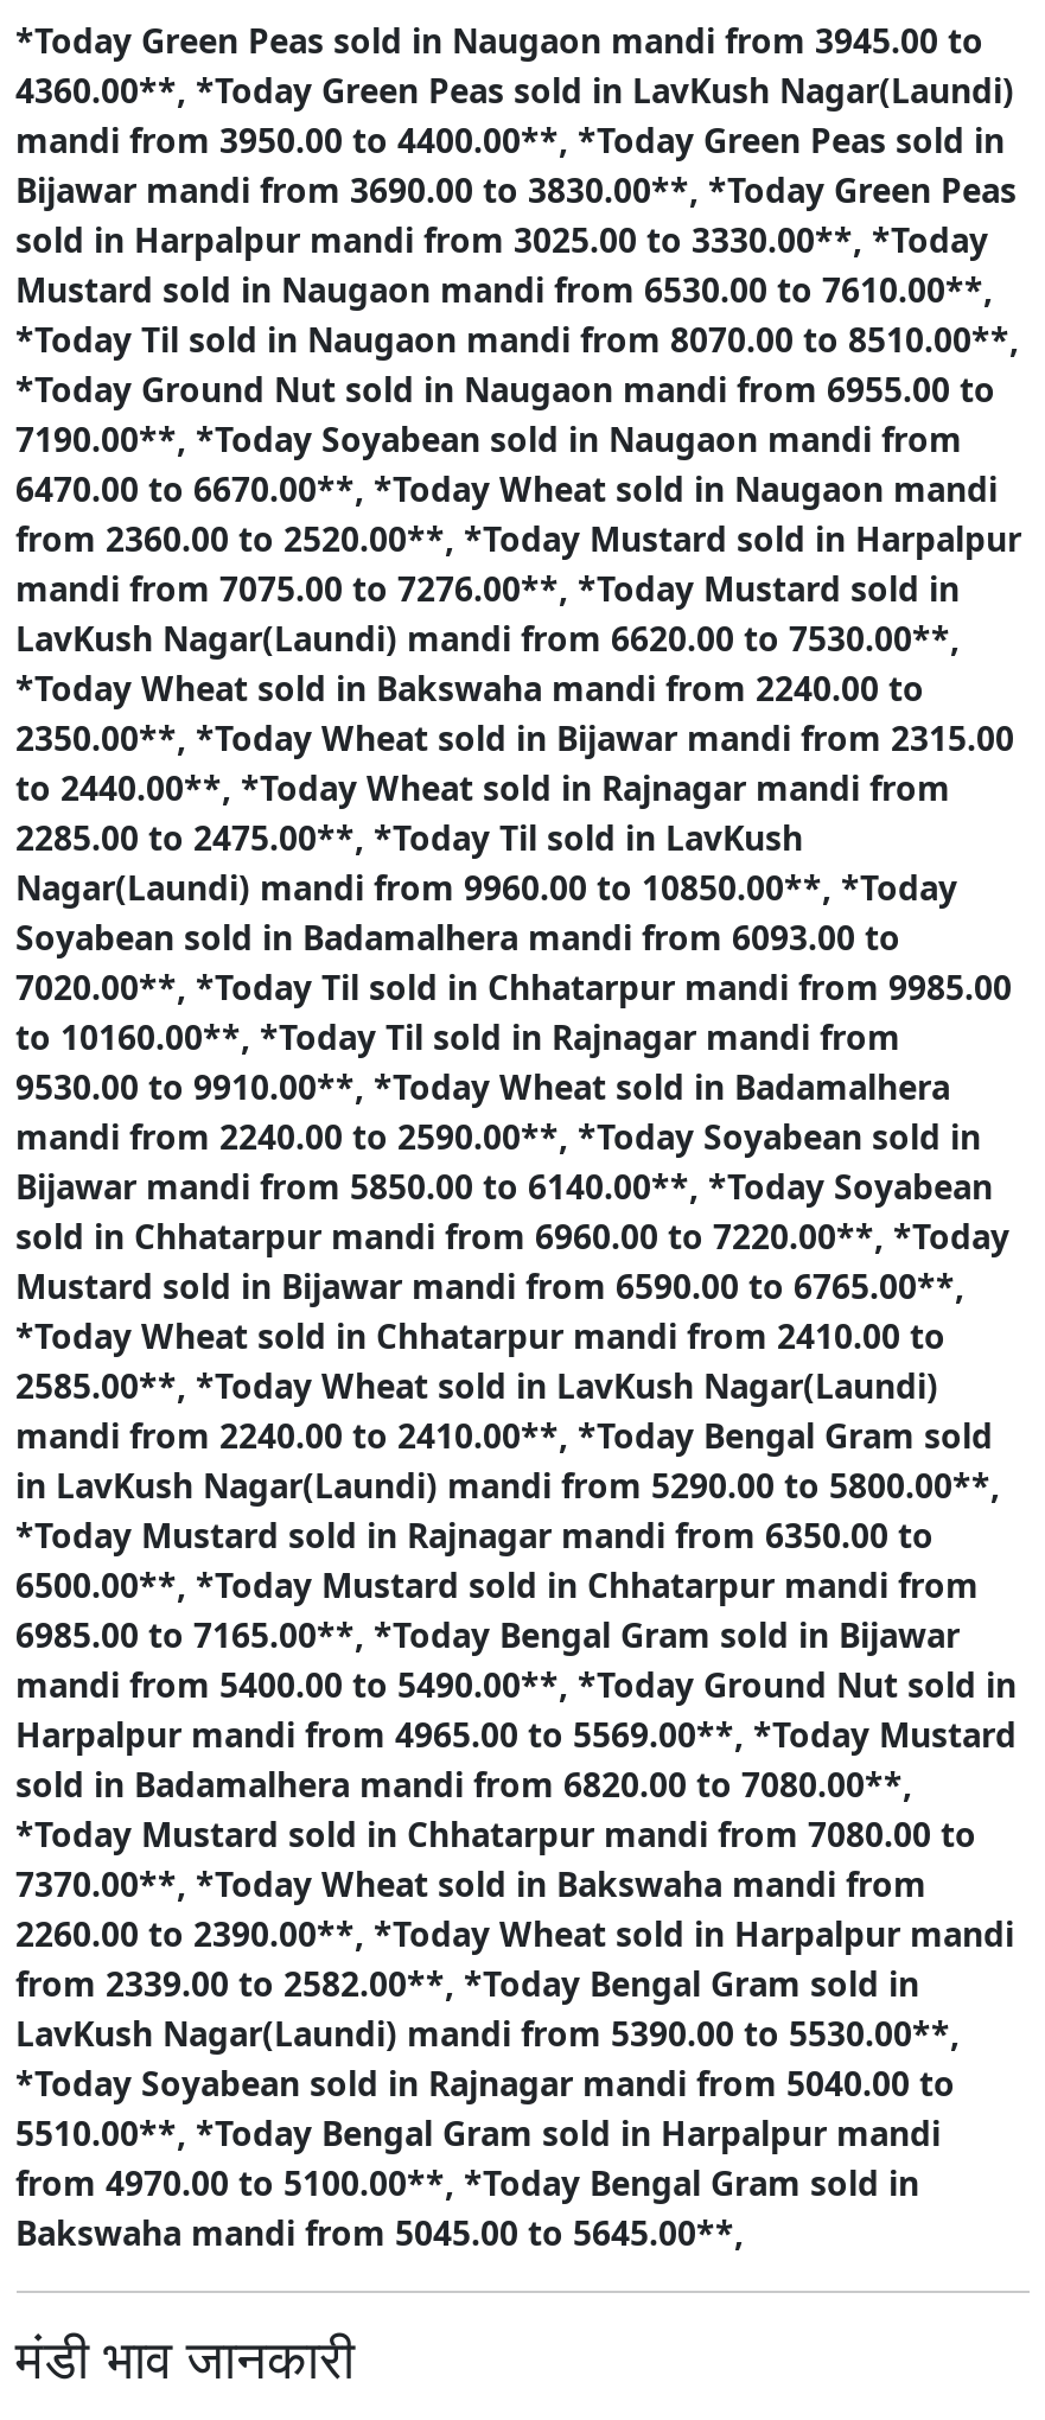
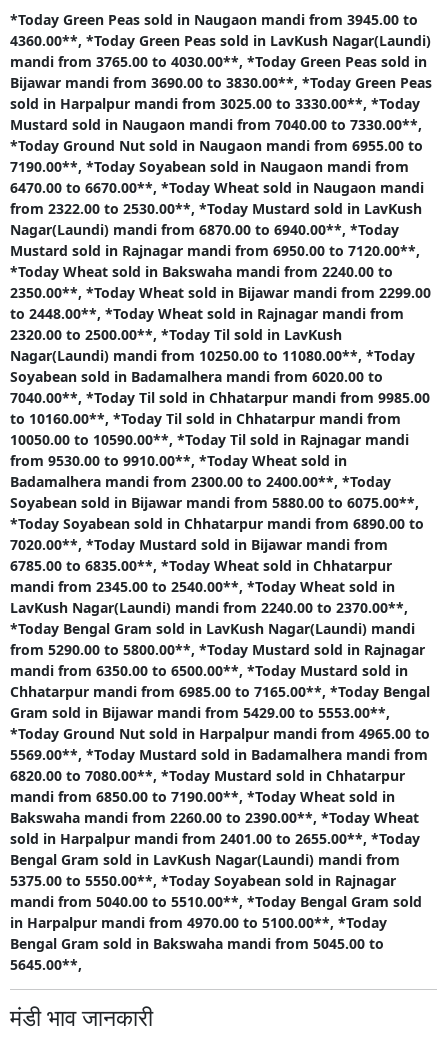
- mandi from 3950.00 to 4400.00**, *Today Green Peas sold in
+ mandi from 3765.00 to 4030.00**, *Today Green Peas sold in

- Mustard sold in Naugaon mandi from 6530.00 to 7610.00**,
- *Today Til sold in Naugaon mandi from 8070.00 to 8510.00**,
+ Mustard sold in Naugaon mandi from 7040.00 to 7330.00**,

moved up: *Today Ground Nut sold in Naugaon mandi from 6955.00 to | 7190.00**, *Today Soyabean sold in Naugaon mandi from | 6470.00 to 6670.00**, *Today Wheat sold in Naugaon mandi

- from 2360.00 to 2520.00**, *Today Mustard sold in Harpalpur
- mandi from 7075.00 to 7276.00**, *Today Mustard sold in
- LavKush Nagar(Laundi) mandi from 6620.00 to 7530.00**,
+ from 2322.00 to 2530.00**, *Today Mustard sold in LavKush
+ Nagar(Laundi) mandi from 6870.00 to 6940.00**, *Today
+ Mustard sold in Rajnagar mandi from 6950.00 to 7120.00**,

moved up: *Today Wheat sold in Bakswaha mandi from 2240.00 to

- 2350.00**, *Today Wheat sold in Bijawar mandi from 2315.00
- to 2440.00**, *Today Wheat sold in Rajnagar mandi from
- 2285.00 to 2475.00**, *Today Til sold in LavKush
- Nagar(Laundi) mandi from 9960.00 to 10850.00**, *Today
- Soyabean sold in Badamalhera mandi from 6093.00 to
- 7020.00**, *Today Til sold in Chhatarpur mandi from 9985.00
- to 10160.00**, *Today Til sold in Rajnagar mandi from
- 9530.00 to 9910.00**, *Today Wheat sold in Badamalhera
- mandi from 2240.00 to 2590.00**, *Today Soyabean sold in
- Bijawar mandi from 5850.00 to 6140.00**, *Today Soyabean
- sold in Chhatarpur mandi from 6960.00 to 7220.00**, *Today
- Mustard sold in Bijawar mandi from 6590.00 to 6765.00**,
- *Today Wheat sold in Chhatarpur mandi from 2410.00 to
- 2585.00**, *Today Wheat sold in LavKush Nagar(Laundi)
- mandi from 2240.00 to 2410.00**, *Today Bengal Gram sold
- in LavKush Nagar(Laundi) mandi from 5290.00 to 5800.00**,
- *Today Mustard sold in Rajnagar mandi from 6350.00 to
- 6500.00**, *Today Mustard sold in Chhatarpur mandi from
- 6985.00 to 7165.00**, *Today Bengal Gram sold in Bijawar
- mandi from 5400.00 to 5490.00**, *Today Ground Nut sold in
- Harpalpur mandi from 4965.00 to 5569.00**, *Today Mustard
- sold in Badamalhera mandi from 6820.00 to 7080.00**,
- *Today Mustard sold in Chhatarpur mandi from 7080.00 to
- 7370.00**, *Today Wheat sold in Bakswaha mandi from
- 2260.00 to 2390.00**, *Today Wheat sold in Harpalpur mandi
- from 2339.00 to 2582.00**, *Today Bengal Gram sold in
- LavKush Nagar(Laundi) mandi from 5390.00 to 5530.00**,
- *Today Soyabean sold in Rajnagar mandi from 5040.00 to
- 5510.00**, *Today Bengal Gram sold in Harpalpur mandi
- from 4970.00 to 5100.00**, *Today Bengal Gram sold in
- Bakswaha mandi from 5045.00 to 5645.00**,
+ 2350.00**, *Today Wheat sold in Bijawar mandi from 2299.00
+ to 2448.00**, *Today Wheat sold in Rajnagar mandi from
+ 2320.00 to 2500.00**, *Today Til sold in LavKush
+ Nagar(Laundi) mandi from 10250.00 to 11080.00**, *Today
+ Soyabean sold in Badamalhera mandi from 6020.00 to
+ 7040.00**, *Today Til sold in Chhatarpur mandi from 9985.00
+ to 10160.00**, *Today Til sold in Chhatarpur mandi from
+ 10050.00 to 10590.00**, *Today Til sold in Rajnagar mandi
+ from 9530.00 to 9910.00**, *Today Wheat sold in
+ Badamalhera mandi from 2300.00 to 2400.00**, *Today
+ Soyabean sold in Bijawar mandi from 5880.00 to 6075.00**,
+ *Today Soyabean sold in Chhatarpur mandi from 6890.00 to
+ 7020.00**, *Today Mustard sold in Bijawar mandi from
+ 6785.00 to 6835.00**, *Today Wheat sold in Chhatarpur
+ mandi from 2345.00 to 2540.00**, *Today Wheat sold in
+ LavKush Nagar(Laundi) mandi from 2240.00 to 2370.00**,
+ *Today Bengal Gram sold in LavKush Nagar(Laundi) mandi
+ from 5290.00 to 5800.00**, *Today Mustard sold in Rajnagar
+ mandi from 6350.00 to 6500.00**, *Today Mustard sold in
+ Chhatarpur mandi from 6985.00 to 7165.00**, *Today Bengal
+ Gram sold in Bijawar mandi from 5429.00 to 5553.00**,
+ *Today Ground Nut sold in Harpalpur mandi from 4965.00 to
+ 5569.00**, *Today Mustard sold in Badamalhera mandi from
+ 6820.00 to 7080.00**, *Today Mustard sold in Chhatarpur
+ mandi from 6850.00 to 7190.00**, *Today Wheat sold in
+ Bakswaha mandi from 2260.00 to 2390.00**, *Today Wheat
+ sold in Harpalpur mandi from 2401.00 to 2655.00**, *Today
+ Bengal Gram sold in LavKush Nagar(Laundi) mandi from
+ 5375.00 to 5550.00**, *Today Soyabean sold in Rajnagar
+ mandi from 5040.00 to 5510.00**, *Today Bengal Gram sold
+ in Harpalpur mandi from 4970.00 to 5100.00**, *Today
+ Bengal Gram sold in Bakswaha mandi from 5045.00 to
+ 5645.00**,
